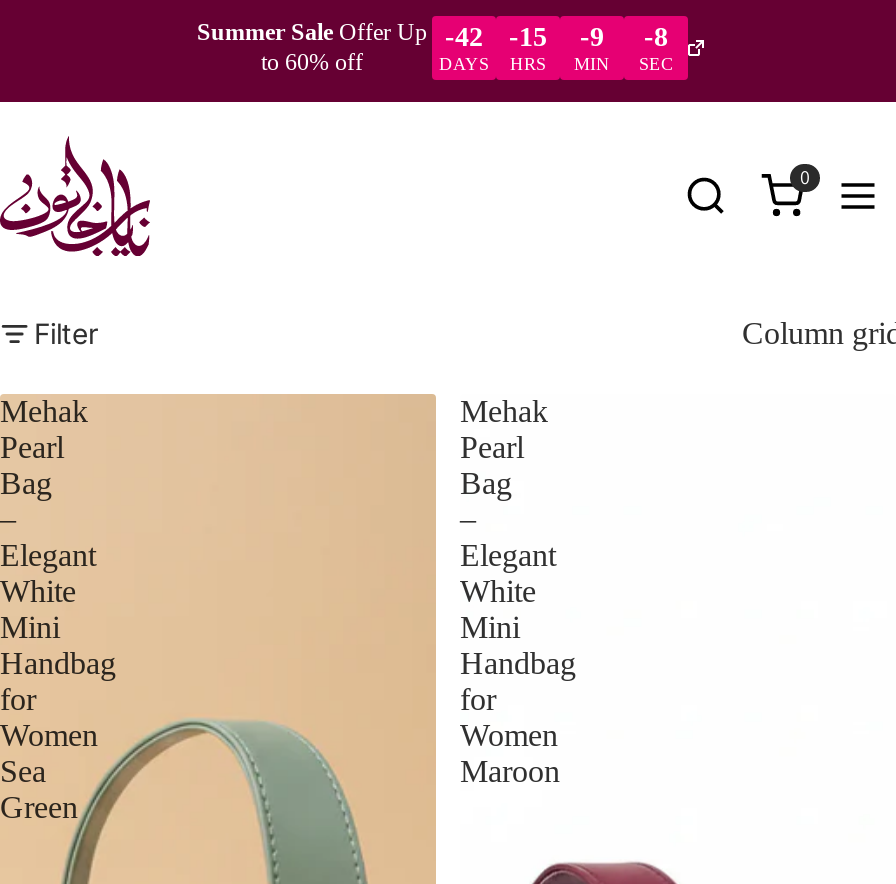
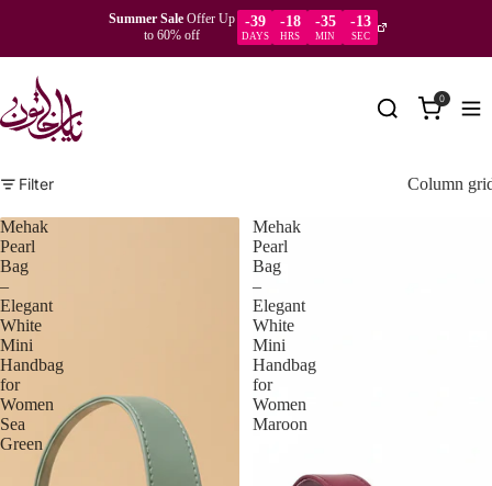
- -42
+ -39

- -15
+ -18

- -9
+ -35

- -8
+ -13
